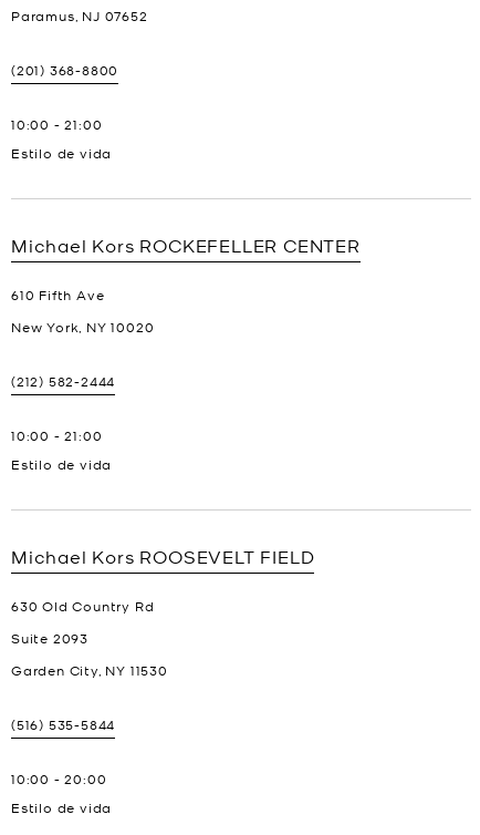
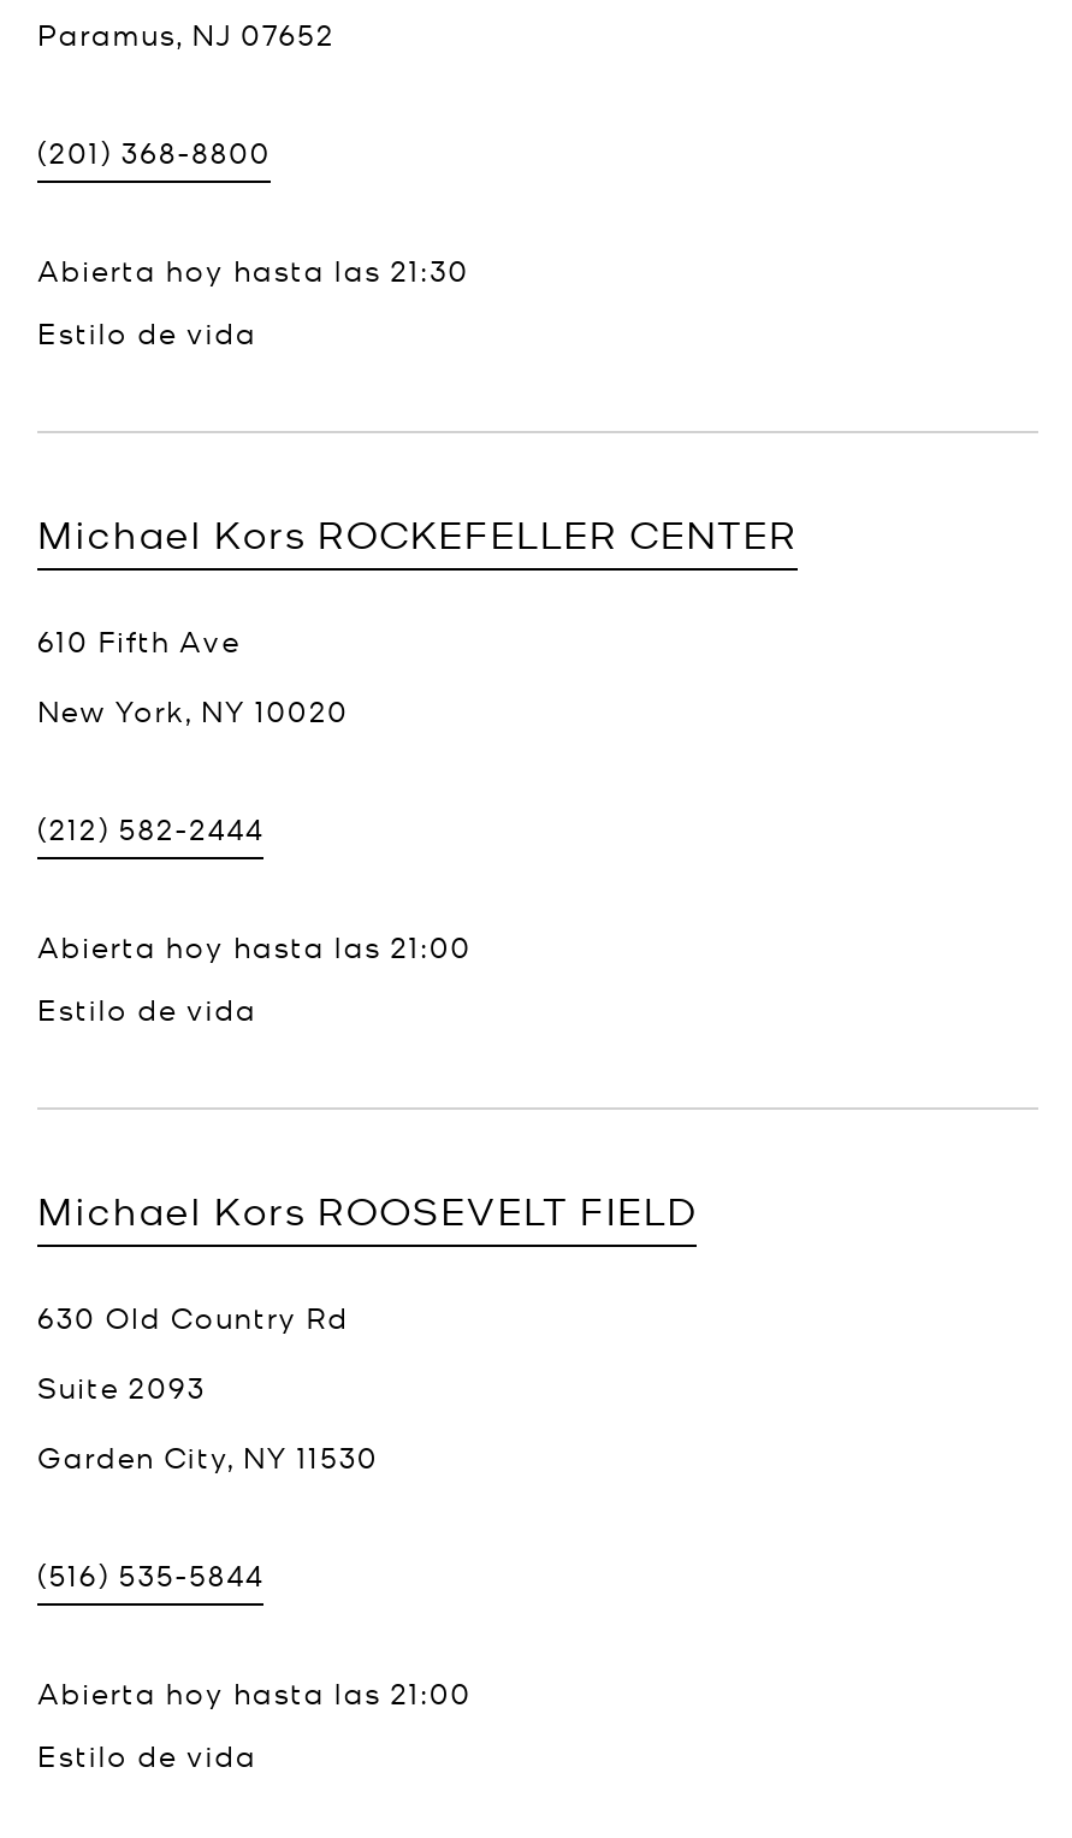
- 10:00 - 21:00
+ Abierta hoy hasta las 21:30

- 10:00 - 21:00
+ Abierta hoy hasta las 21:00

- 10:00 - 20:00
+ Abierta hoy hasta las 21:00
